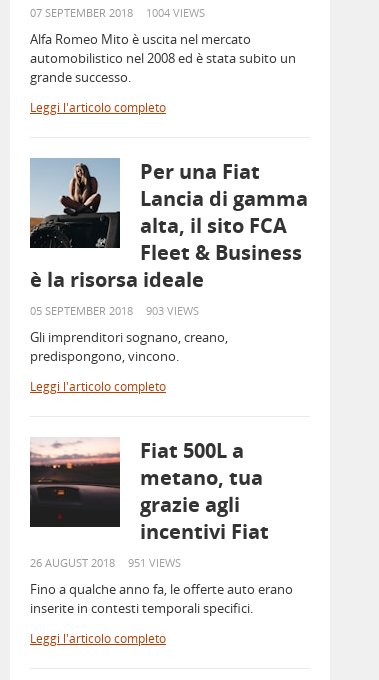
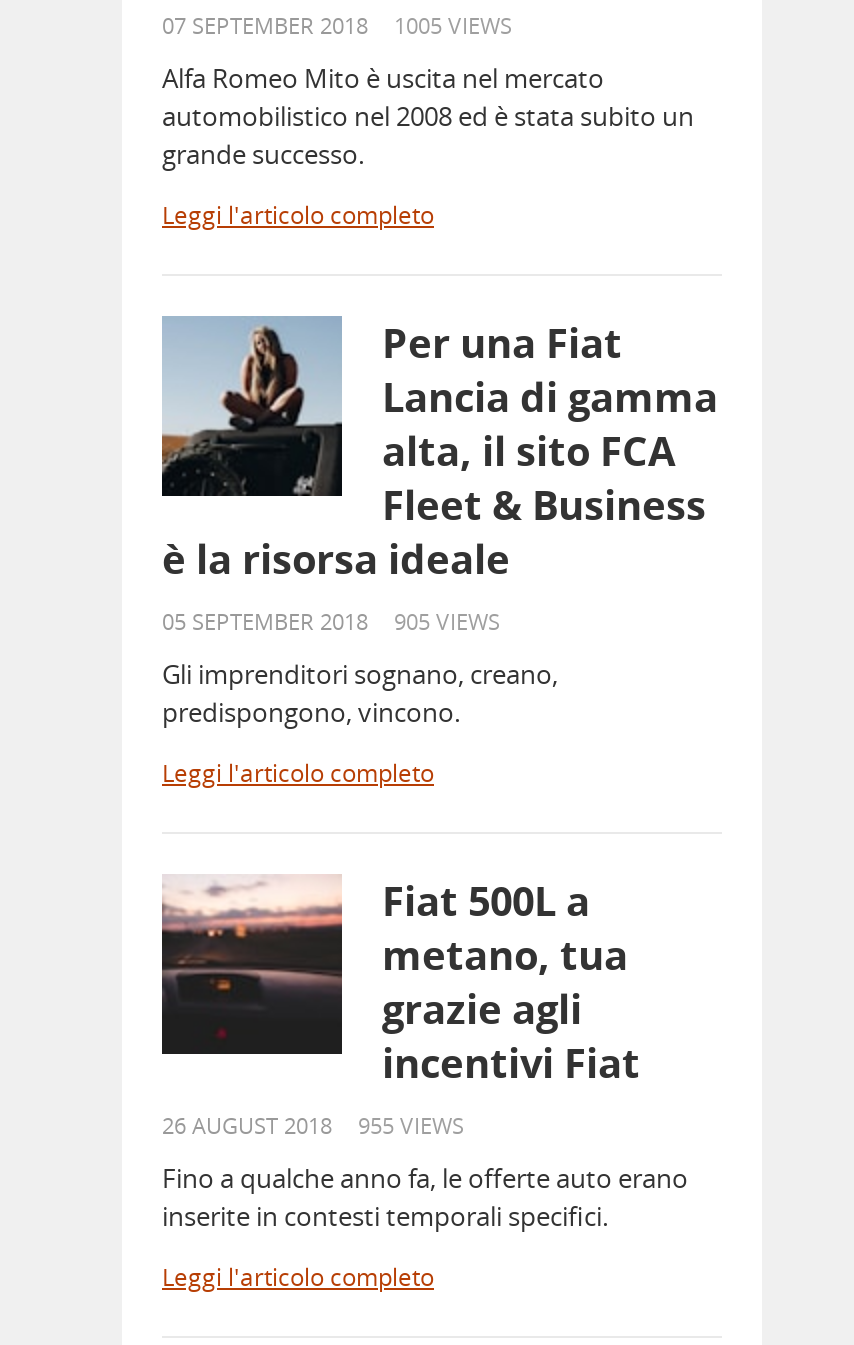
- 07 SEPTEMBER 2018 1004 VIEWS
+ 07 SEPTEMBER 2018 1005 VIEWS

- 05 SEPTEMBER 2018 903 VIEWS
+ 05 SEPTEMBER 2018 905 VIEWS

- 26 AUGUST 2018 951 VIEWS
+ 26 AUGUST 2018 955 VIEWS
